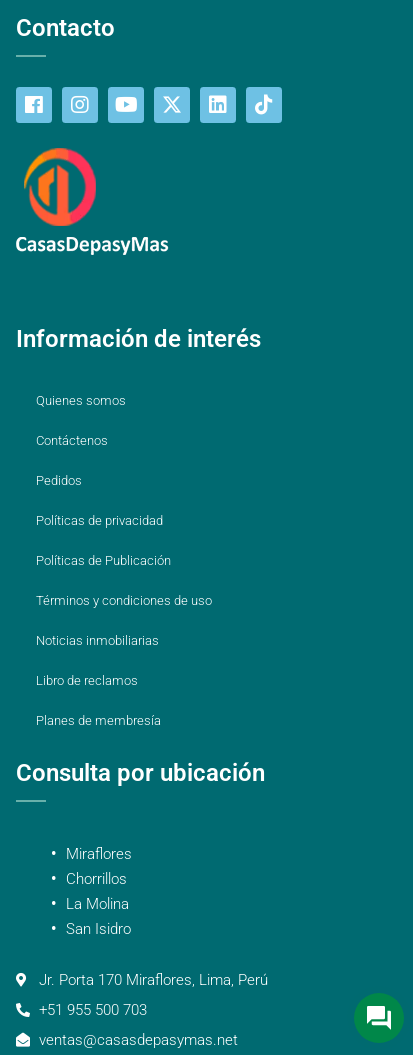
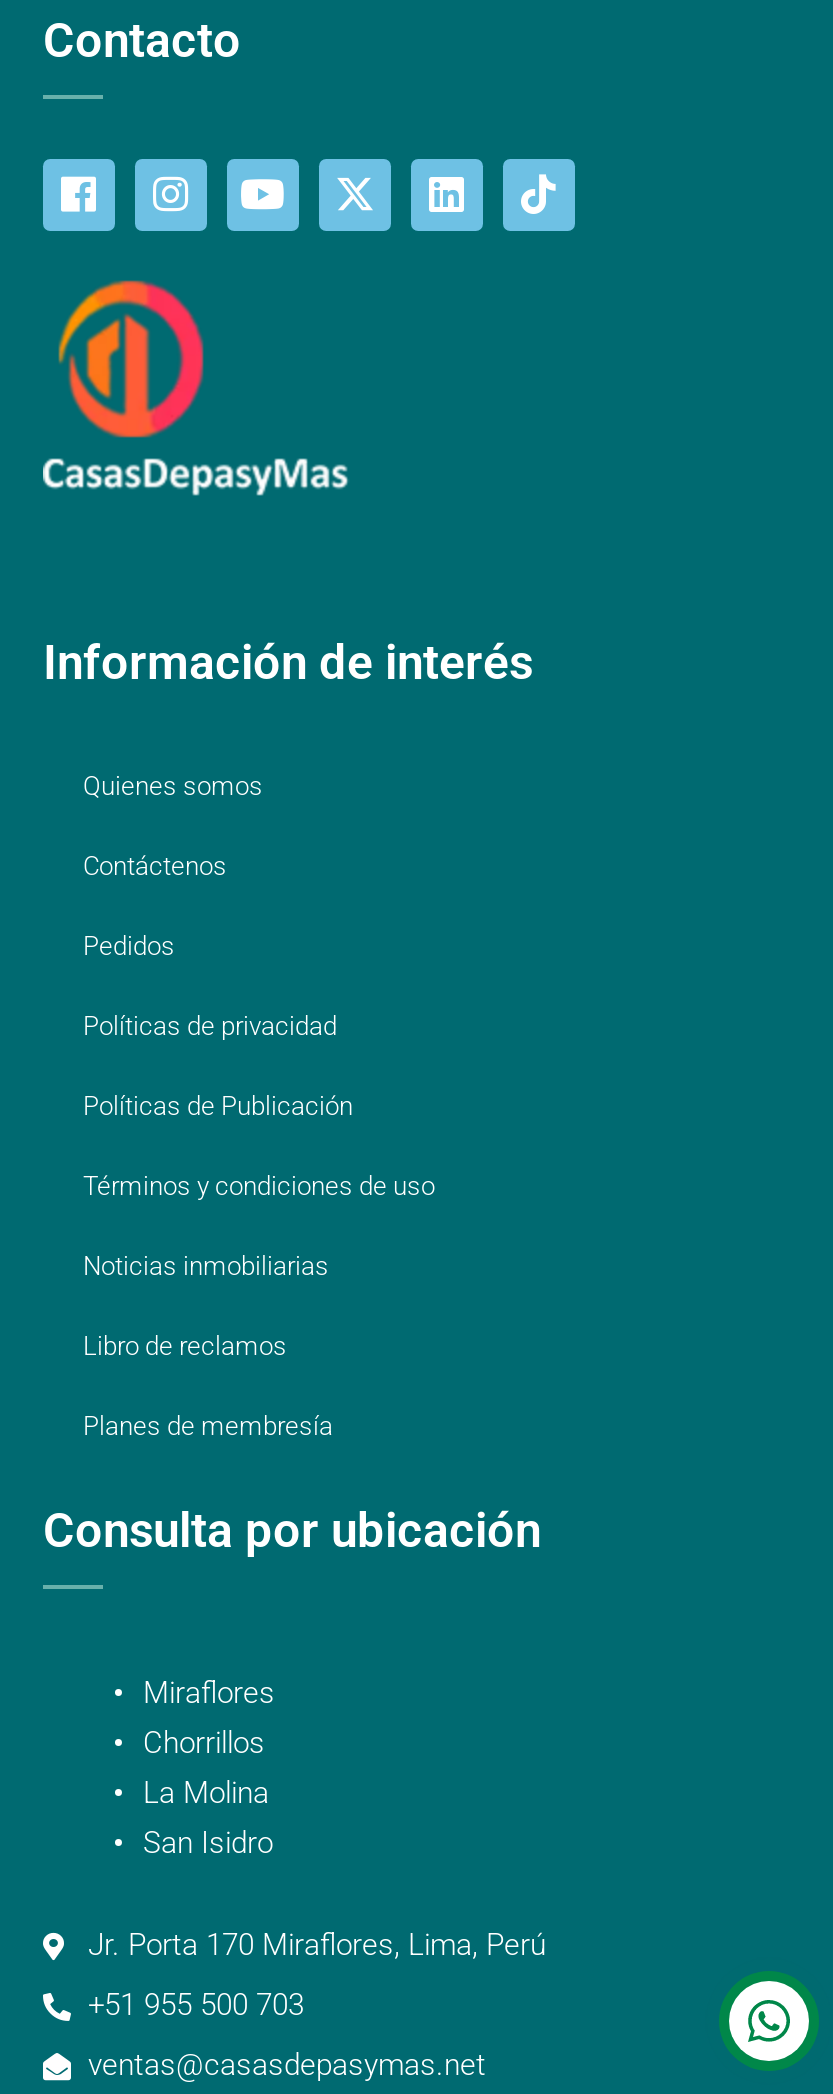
- [image]
+ [image]
